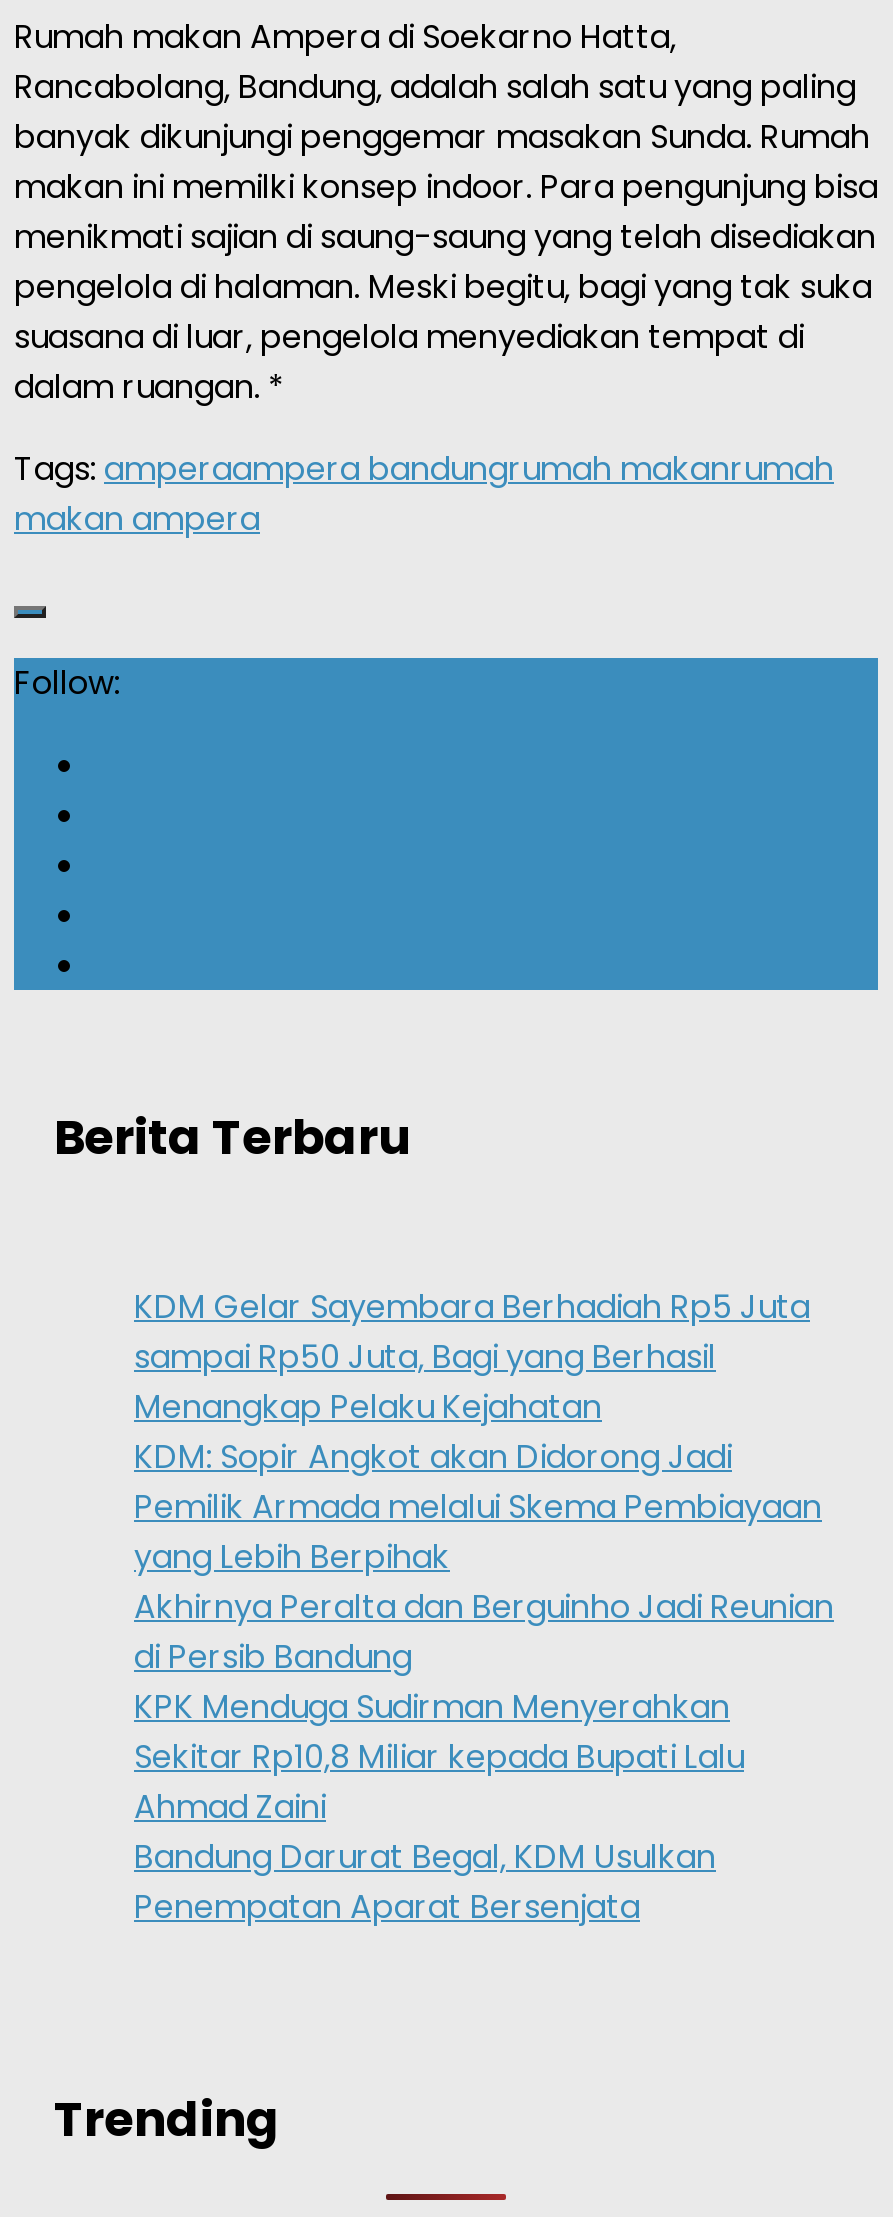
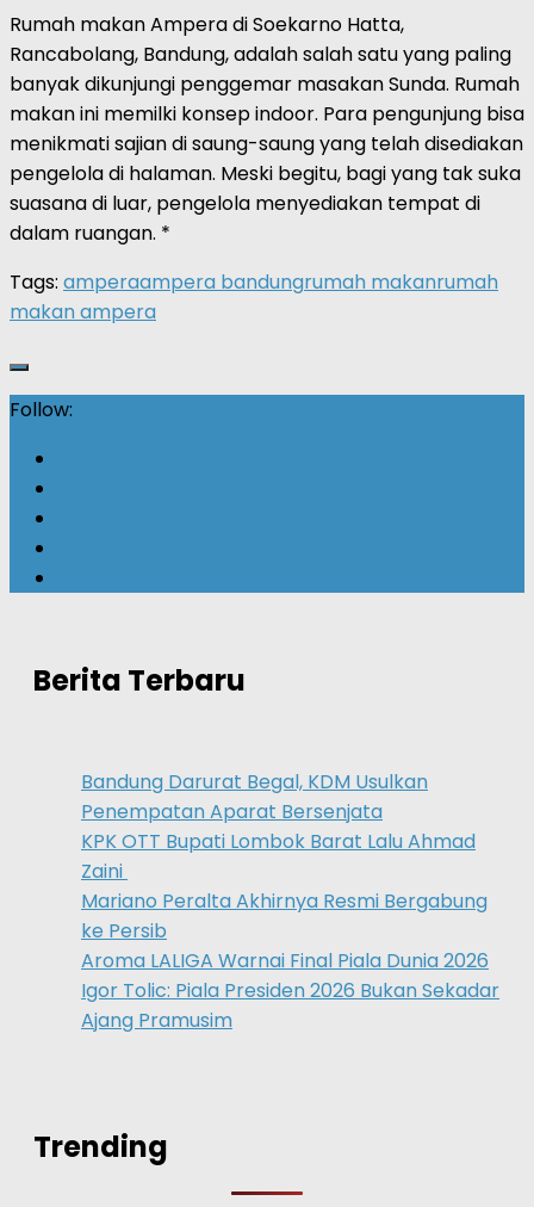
- KDM Gelar Sayembara Berhadiah Rp5 Juta
- sampai Rp50 Juta, Bagi yang Berhasil
- Menangkap Pelaku Kejahatan
- KDM: Sopir Angkot akan Didorong Jadi
- Pemilik Armada melalui Skema Pembiayaan
- yang Lebih Berpihak
- Akhirnya Peralta dan Berguinho Jadi Reunian
- di Persib Bandung
- KPK Menduga Sudirman Menyerahkan
- Sekitar Rp10,8 Miliar kepada Bupati Lalu
- Ahmad Zaini

moved up: Bandung Darurat Begal, KDM Usulkan | Penempatan Aparat Bersenjata

+ KPK OTT Bupati Lombok Barat Lalu Ahmad
+ Zaini
+ Mariano Peralta Akhirnya Resmi Bergabung
+ ke Persib
+ Aroma LALIGA Warnai Final Piala Dunia 2026
+ Igor Tolic: Piala Presiden 2026 Bukan Sekadar
+ Ajang Pramusim
